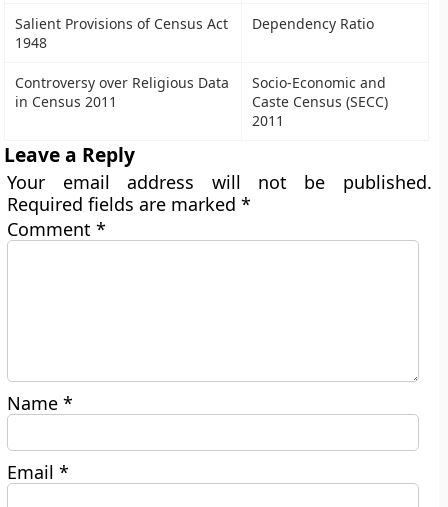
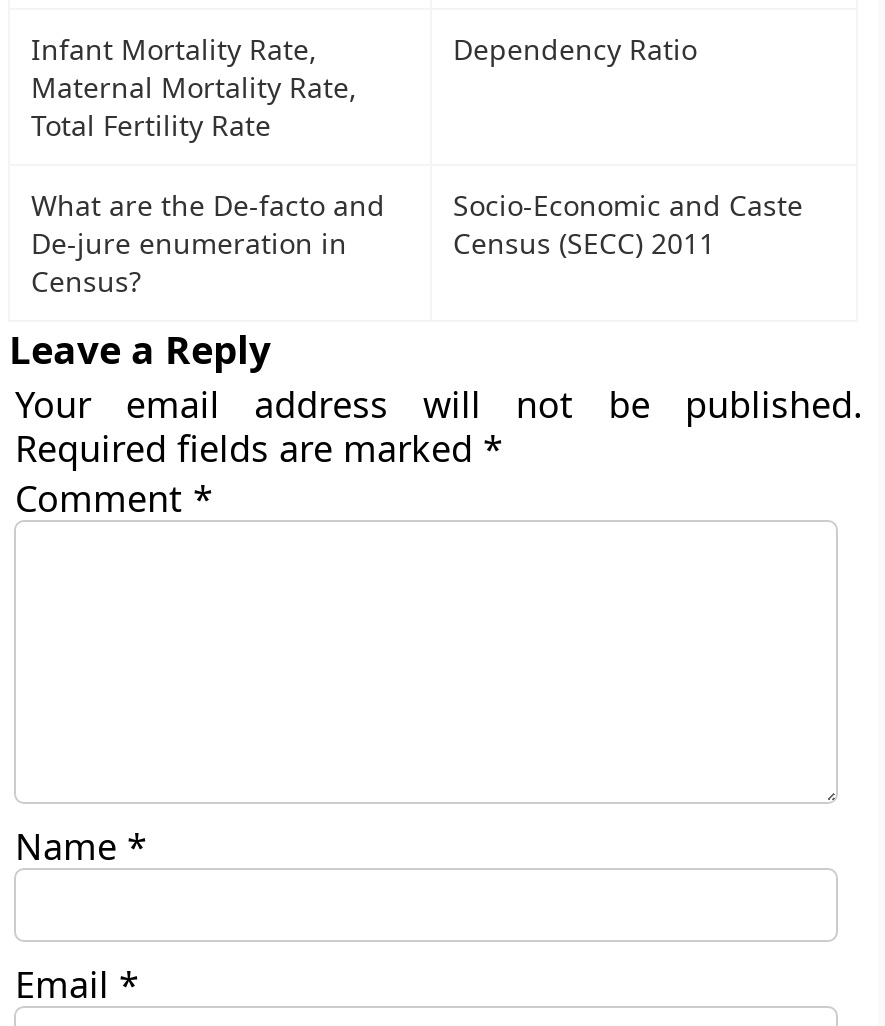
- Salient Provisions of Census Act
- 1948
+ Infant Mortality Rate,
+ Maternal Mortality Rate,
+ Total Fertility Rate

- Controversy over Religious Data
- in Census 2011
+ What are the De-facto and
+ De-jure enumeration in
+ Census?
